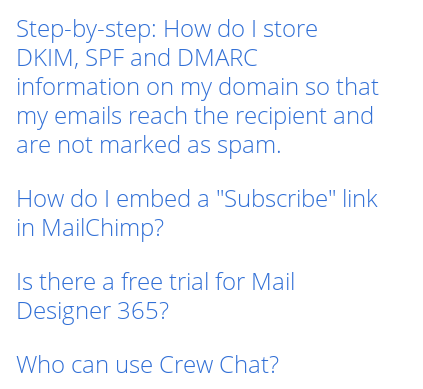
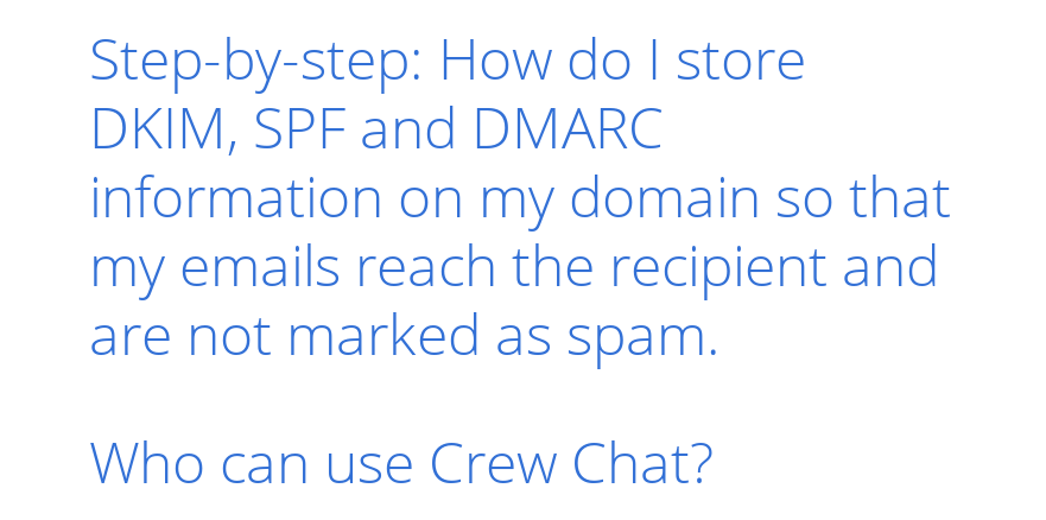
- How do I embed a "Subscribe" link
- in MailChimp?
- Is there a free trial for Mail
- Designer 365?
